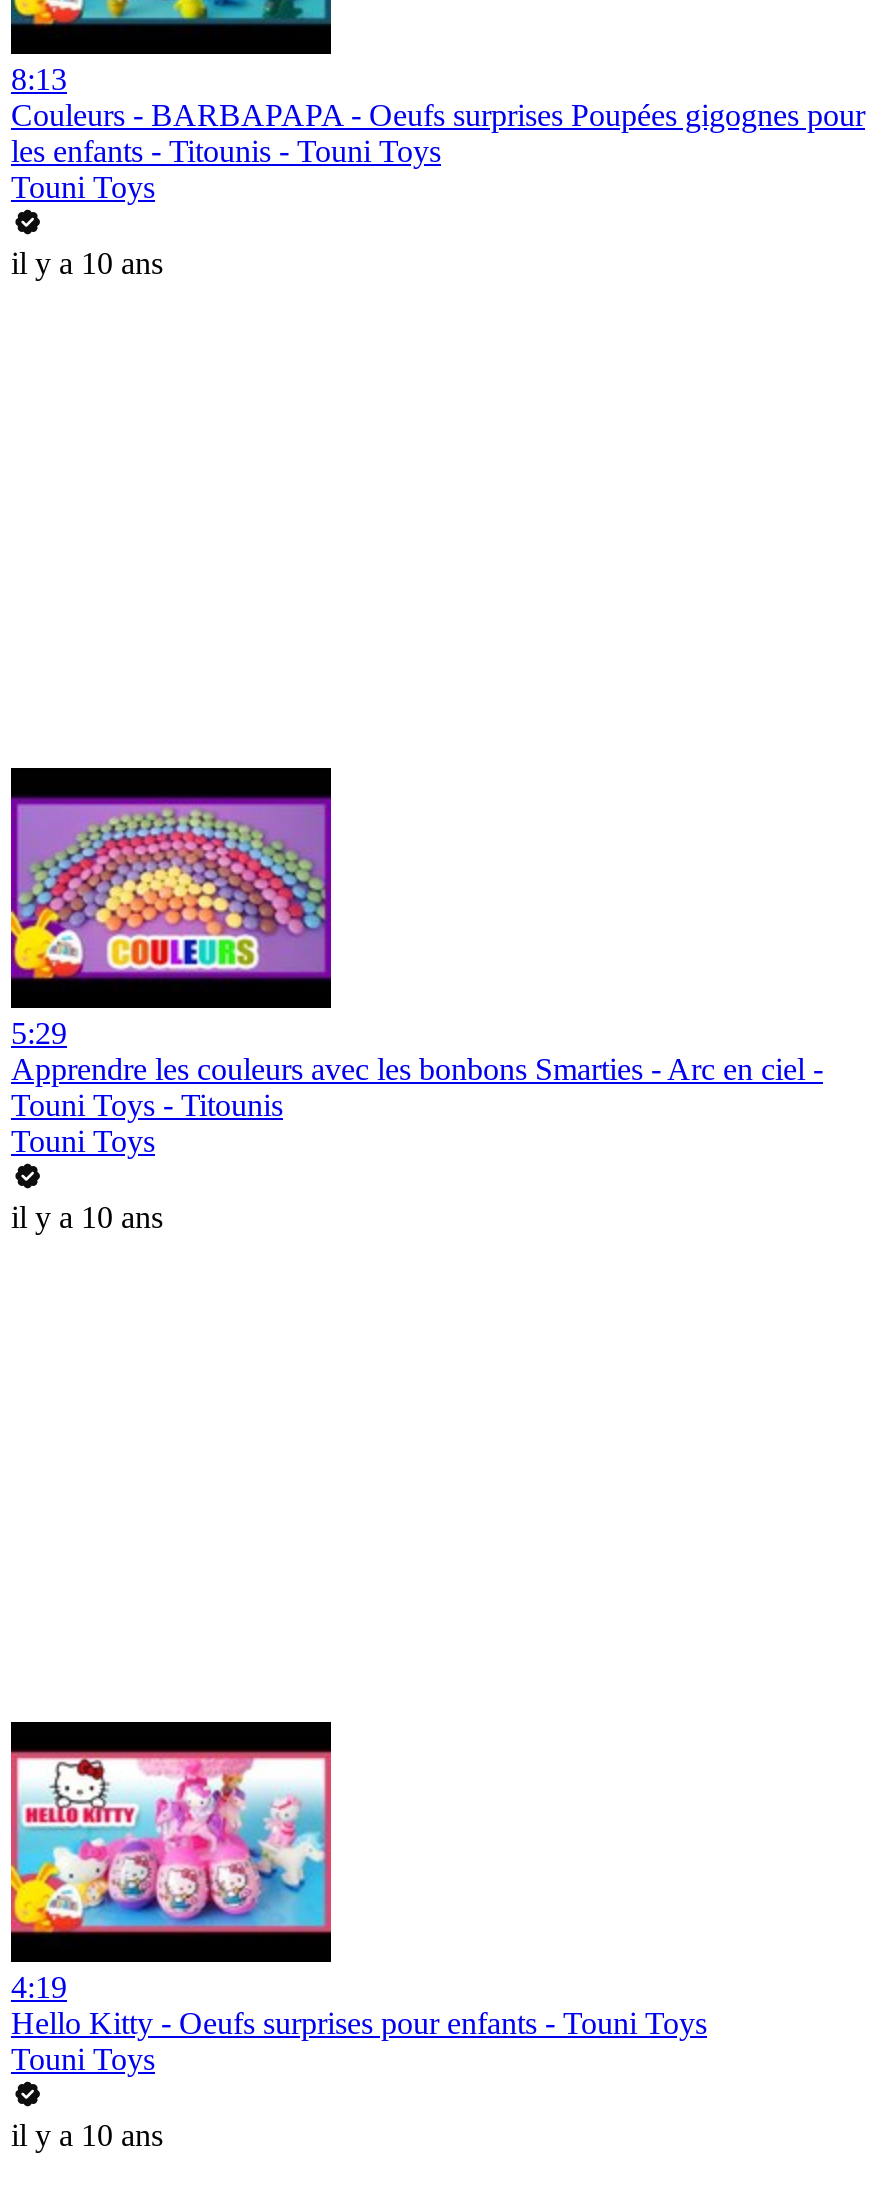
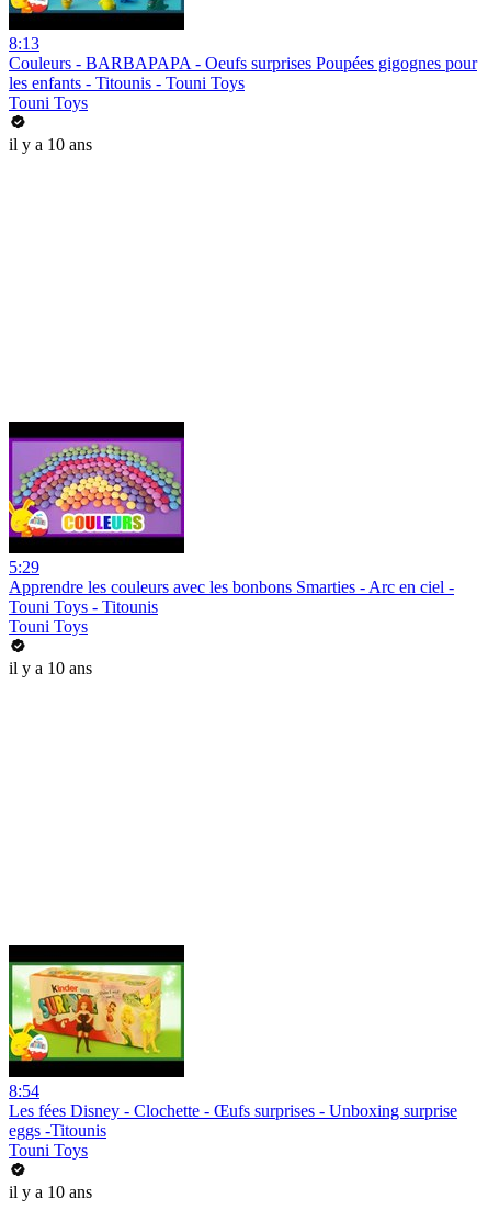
- [image]
- 4:19
- Hello Kitty - Oeufs surprises pour enfants - Touni Toys
+ [image]
+ 8:54
+ Les fées Disney - Clochette - Œufs surprises - Unboxing surprise
+ eggs -Titounis
